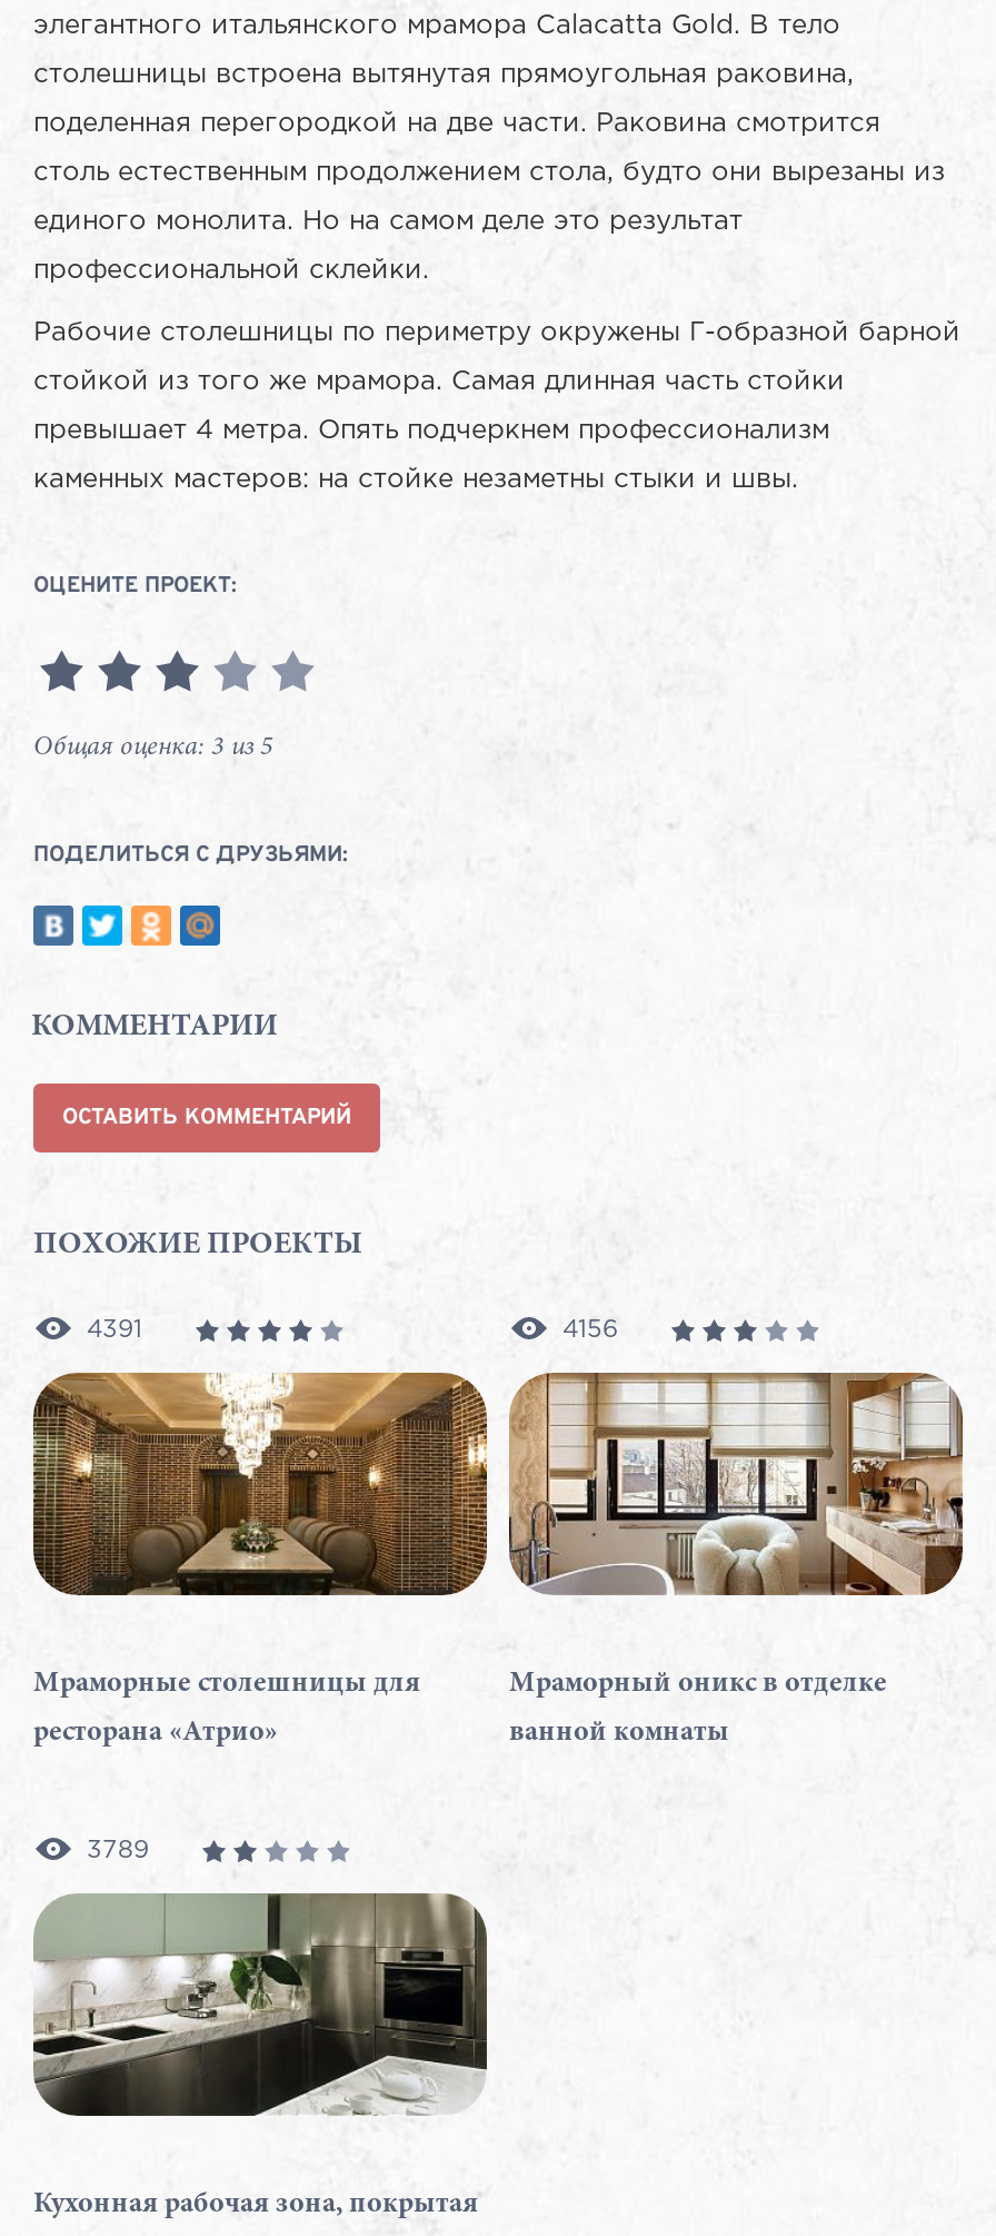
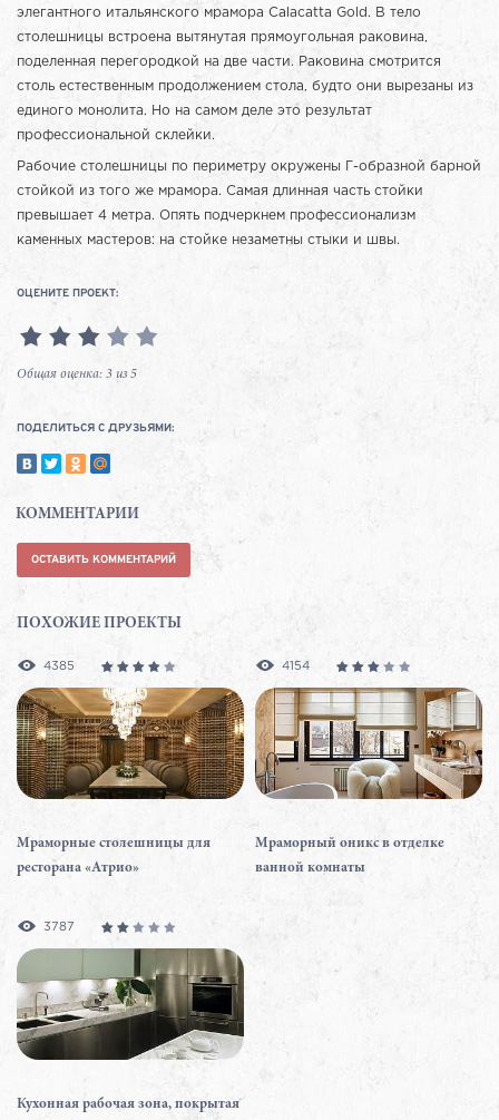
- 4391
+ 4385

- 4156
+ 4154

- 3789
+ 3787
